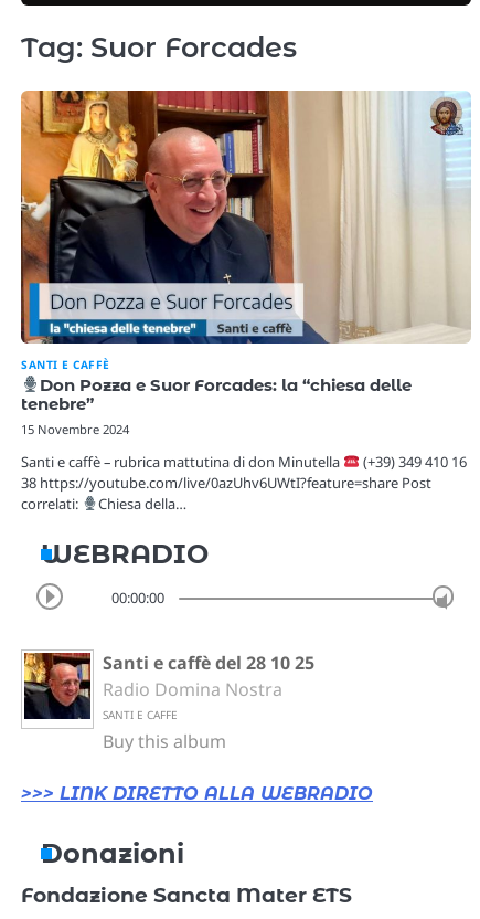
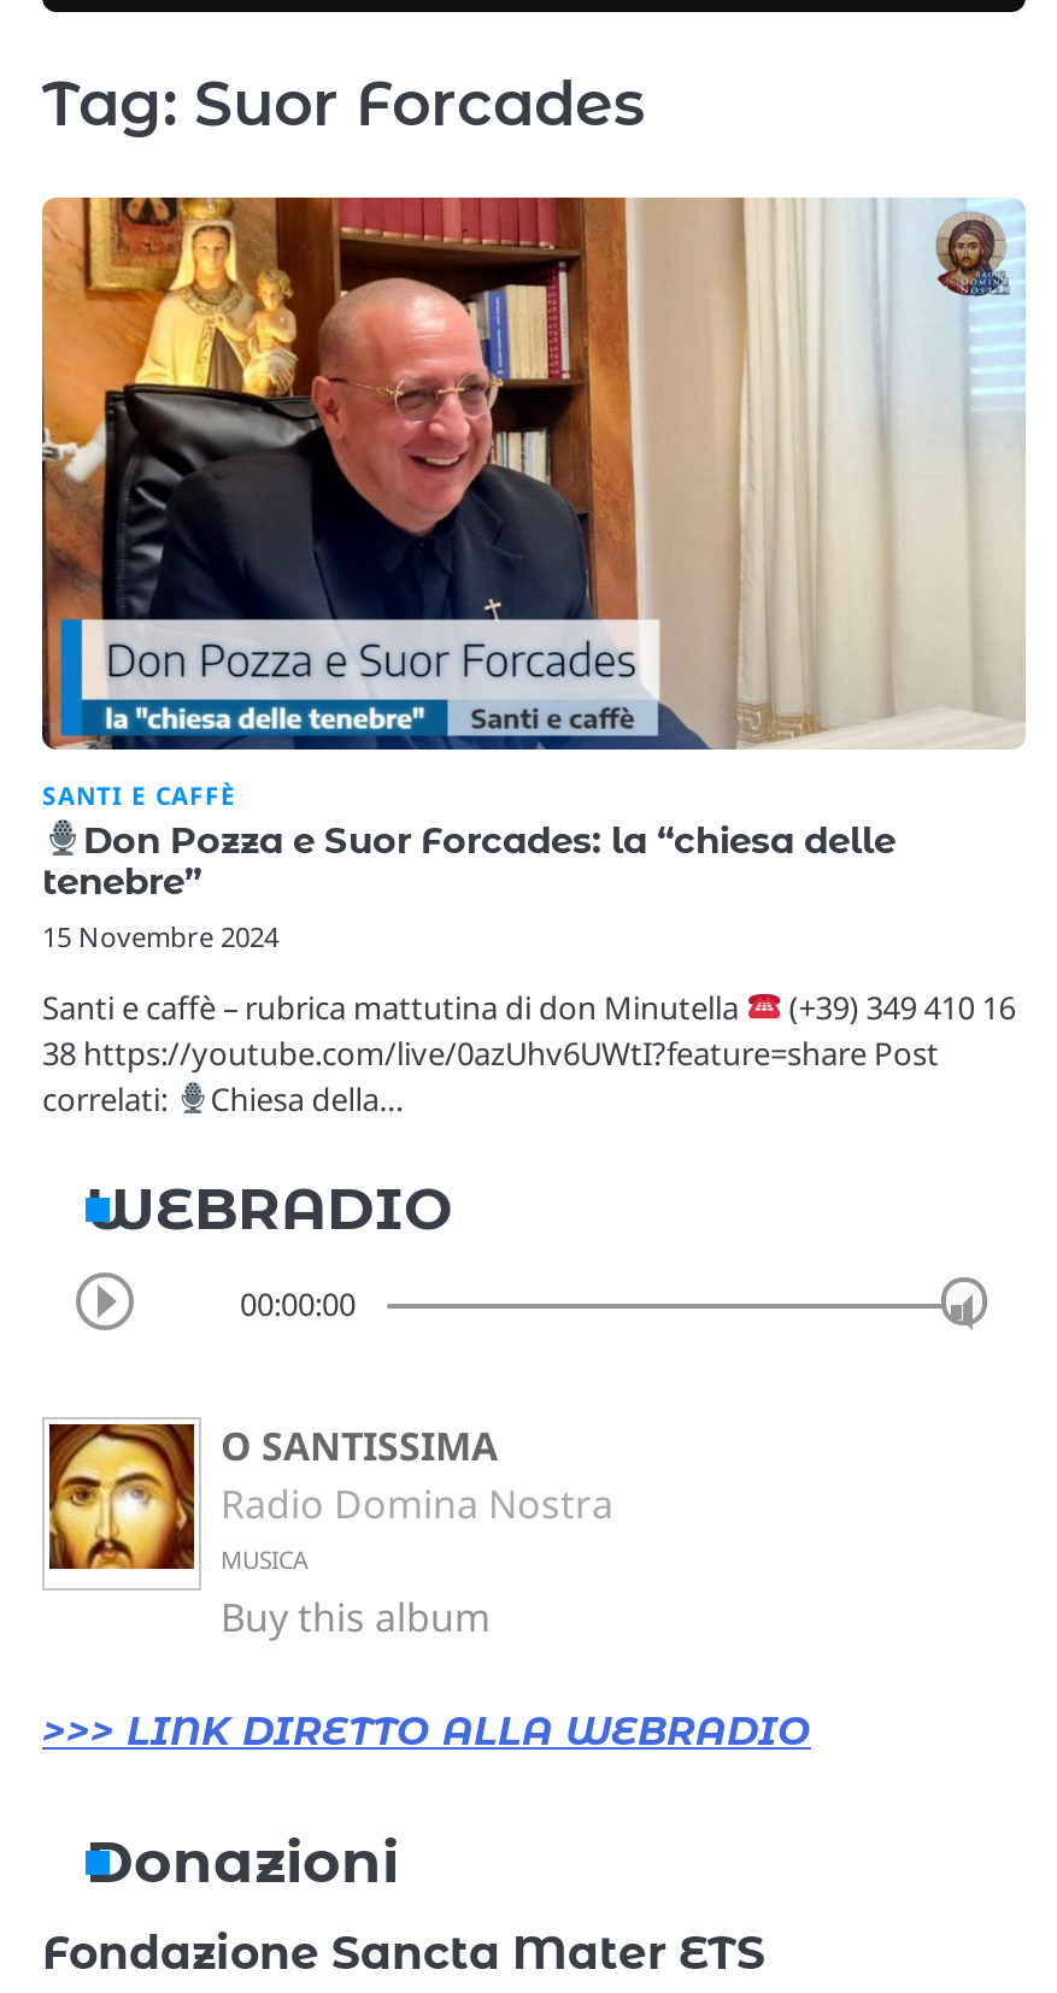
- [image]
- Santi e caffè del 28 10 25
+ [image]
+ O SANTISSIMA

- SANTI E CAFFE
+ MUSICA
